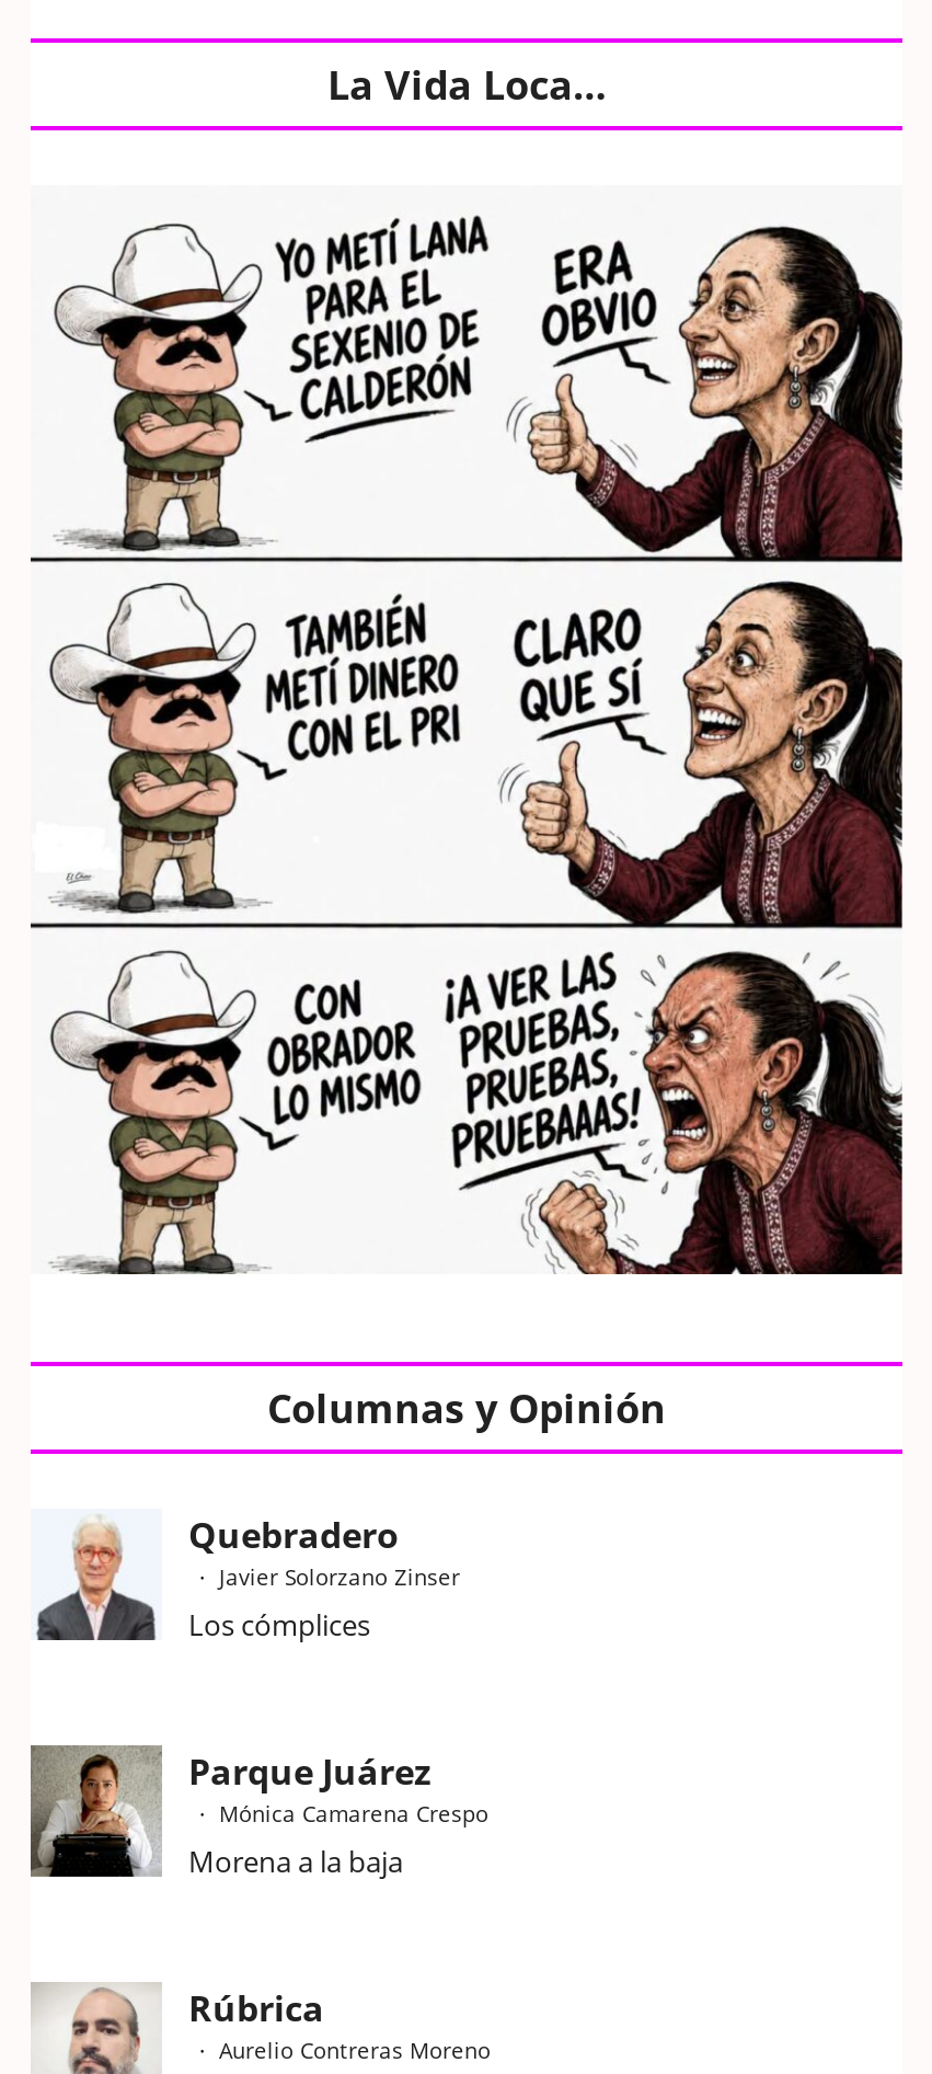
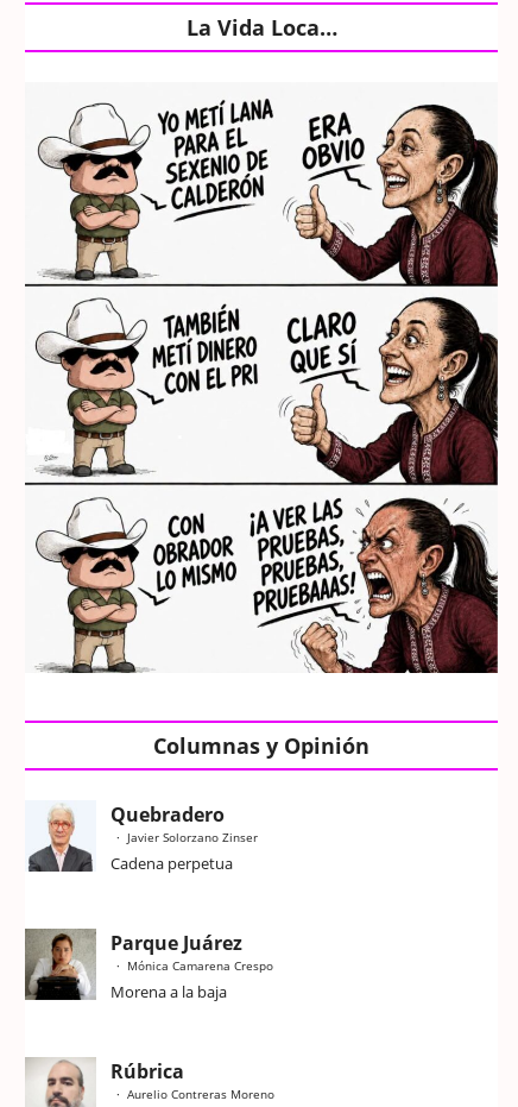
- Los cómplices
+ Cadena perpetua
